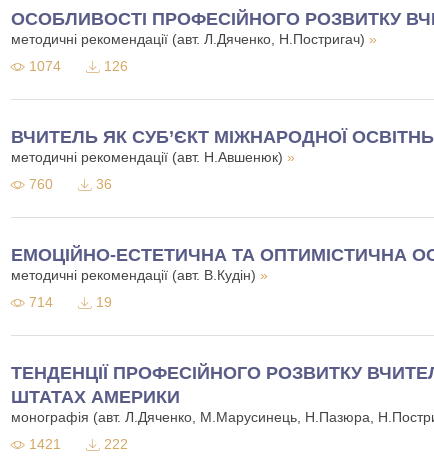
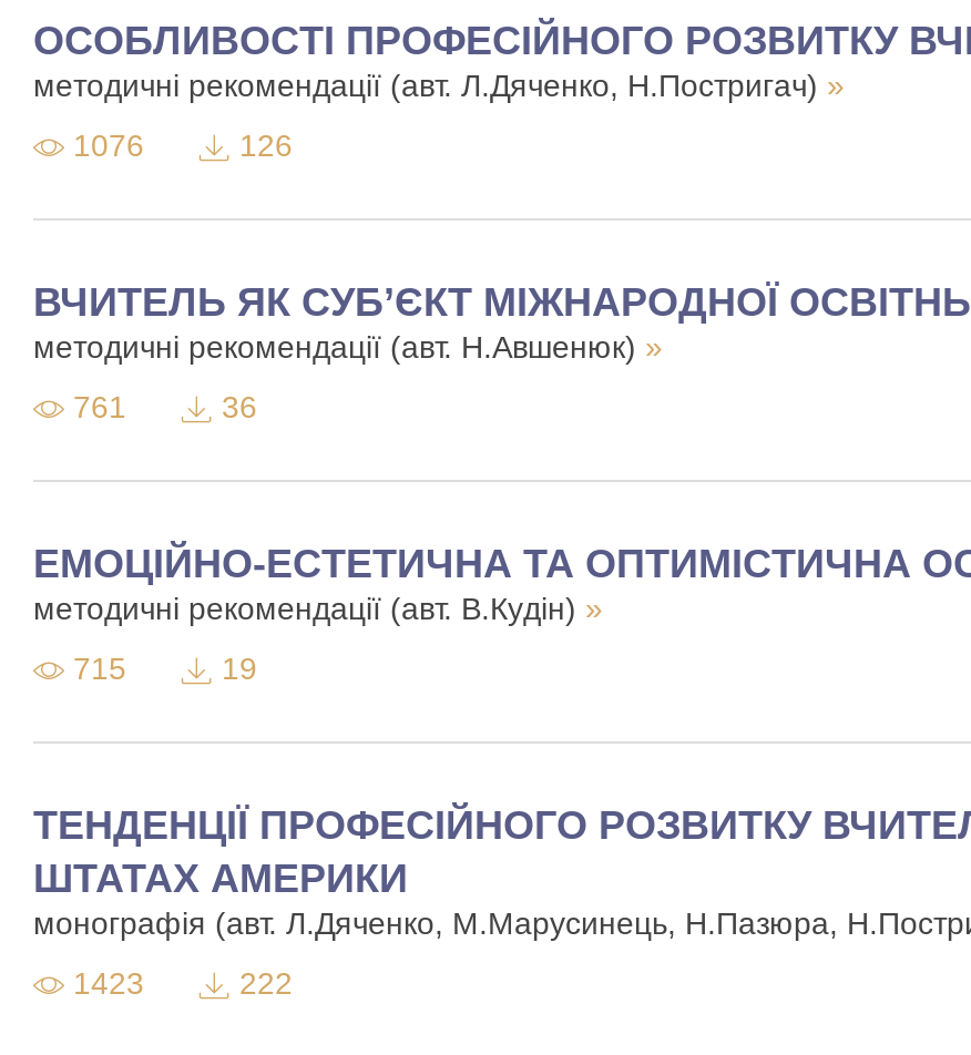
- 1074
+ 1076

- 760
+ 761

- 714
+ 715

- 1421
+ 1423
